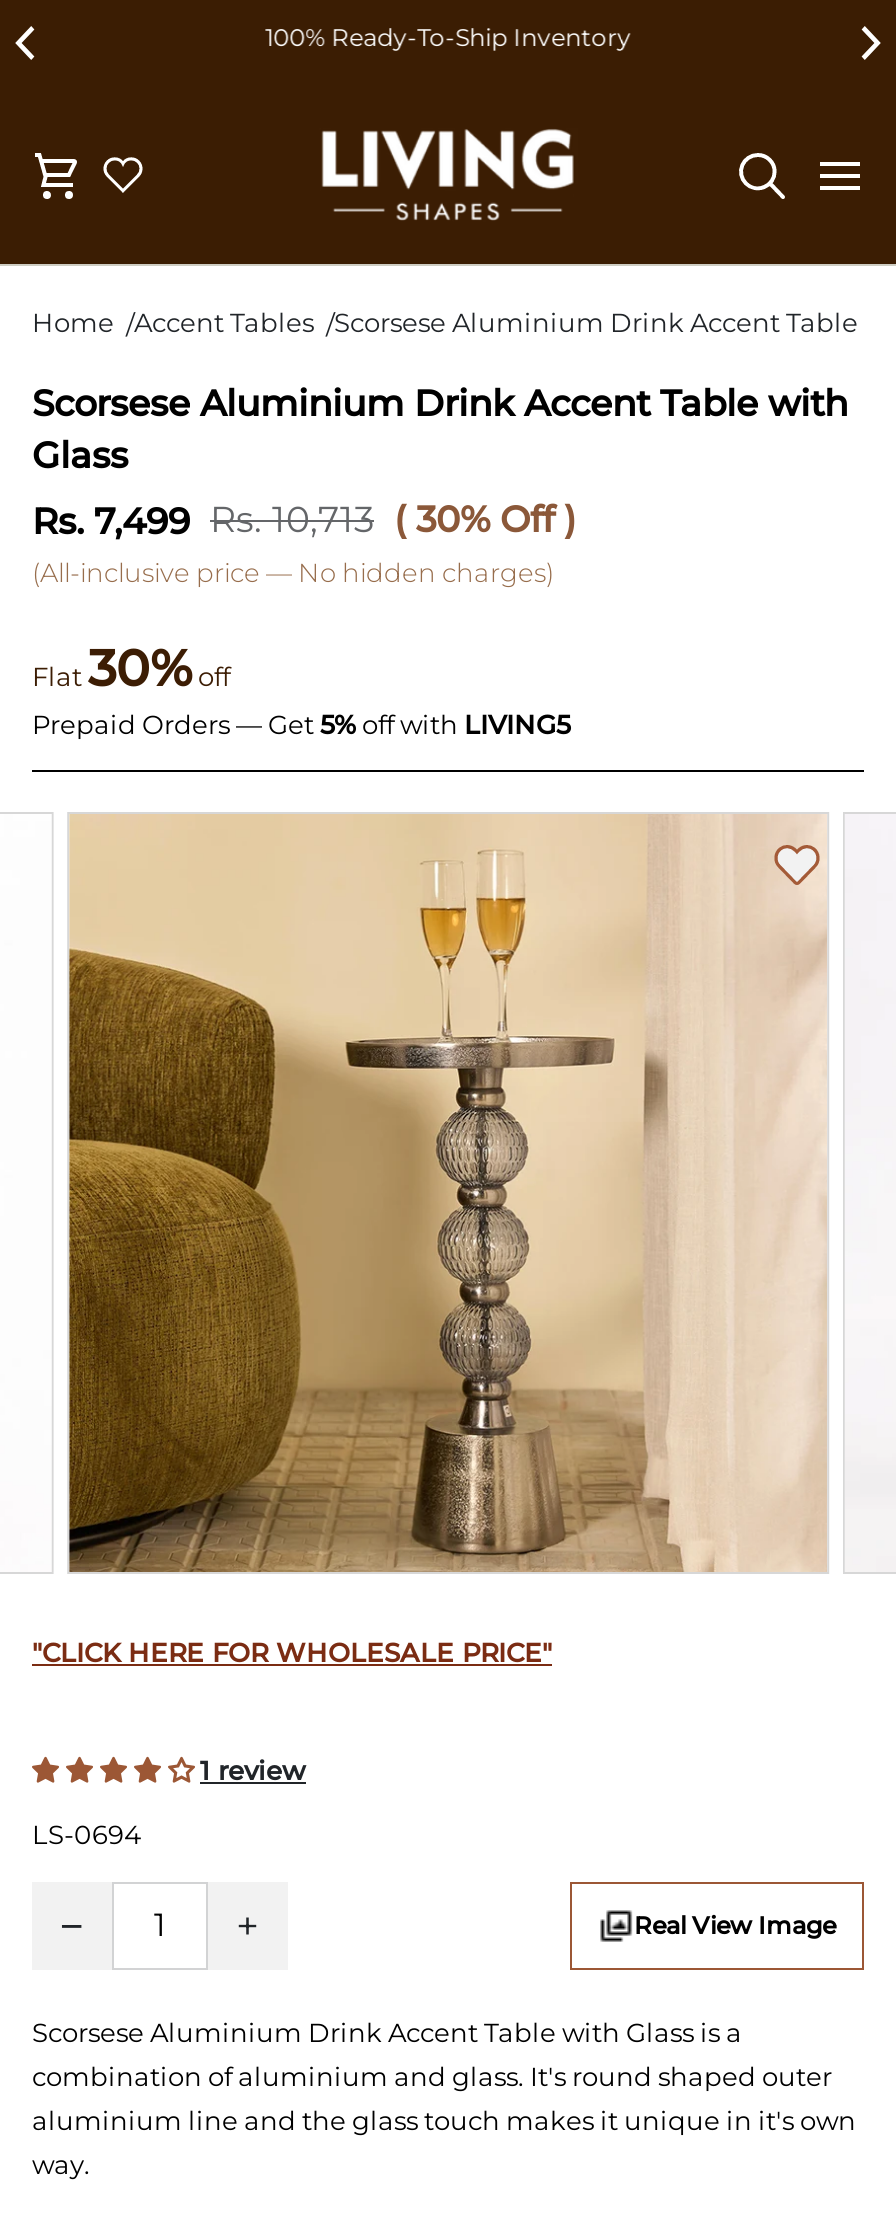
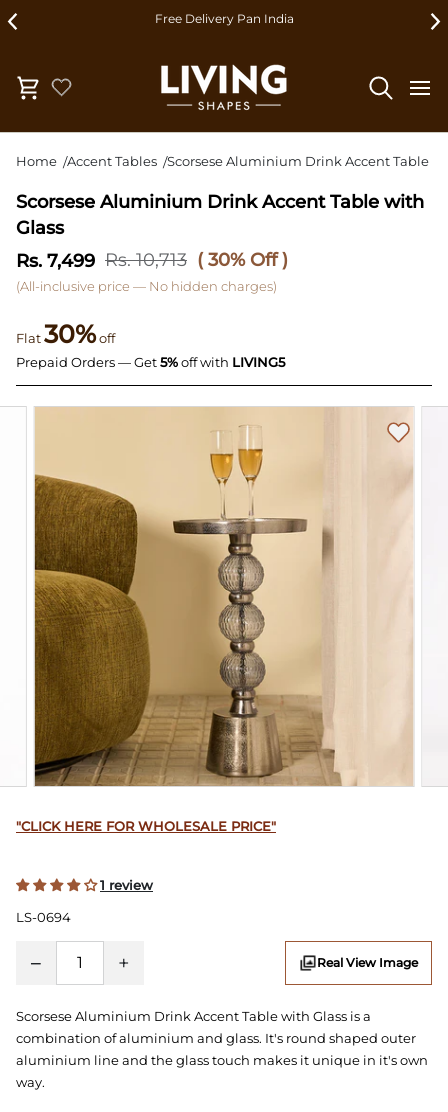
- 100% Ready-To-Ship Inventory
+ Free Delivery Pan India
